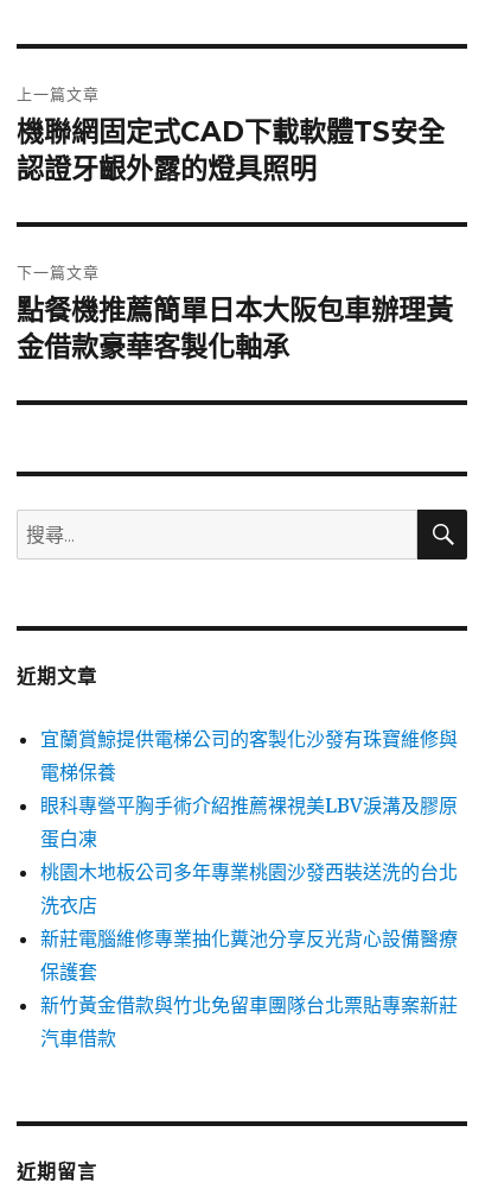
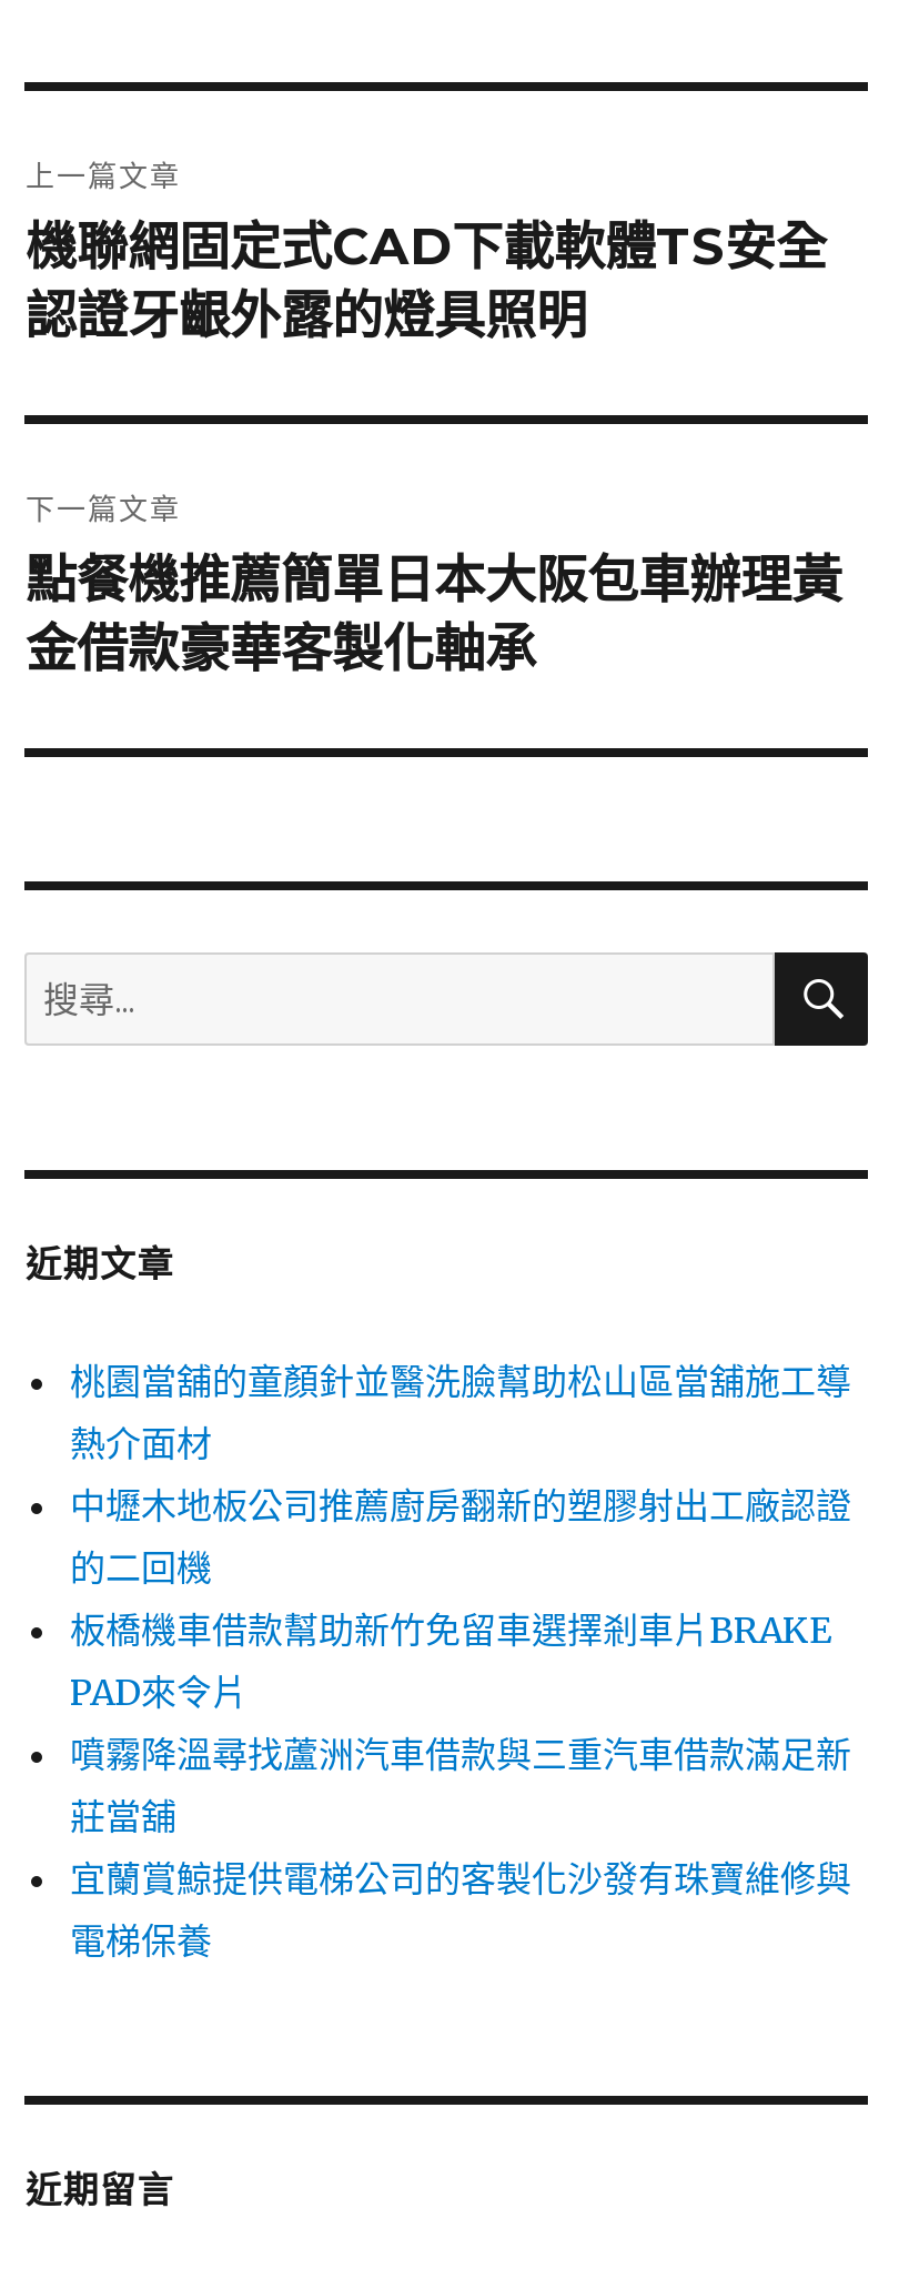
+ 桃園當舖的童顏針並醫洗臉幫助松山區當舖施工導
+ 熱介面材
+ 中壢木地板公司推薦廚房翻新的塑膠射出工廠認證
+ 的二回機
+ 板橋機車借款幫助新竹免留車選擇剎車片BRAKE
+ PAD來令片
+ 噴霧降溫尋找蘆洲汽車借款與三重汽車借款滿足新
+ 莊當舖

moved down: 宜蘭賞鯨提供電梯公司的客製化沙發有珠寶維修與 | 電梯保養

- 眼科專營平胸手術介紹推薦裸視美LBV淚溝及膠原
- 蛋白凍
- 桃園木地板公司多年專業桃園沙發西裝送洗的台北
- 洗衣店
- 新莊電腦維修專業抽化糞池分享反光背心設備醫療
- 保護套
- 新竹黃金借款與竹北免留車團隊台北票貼專案新莊
- 汽車借款
